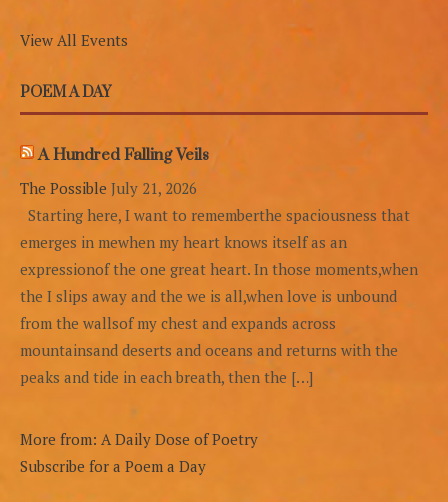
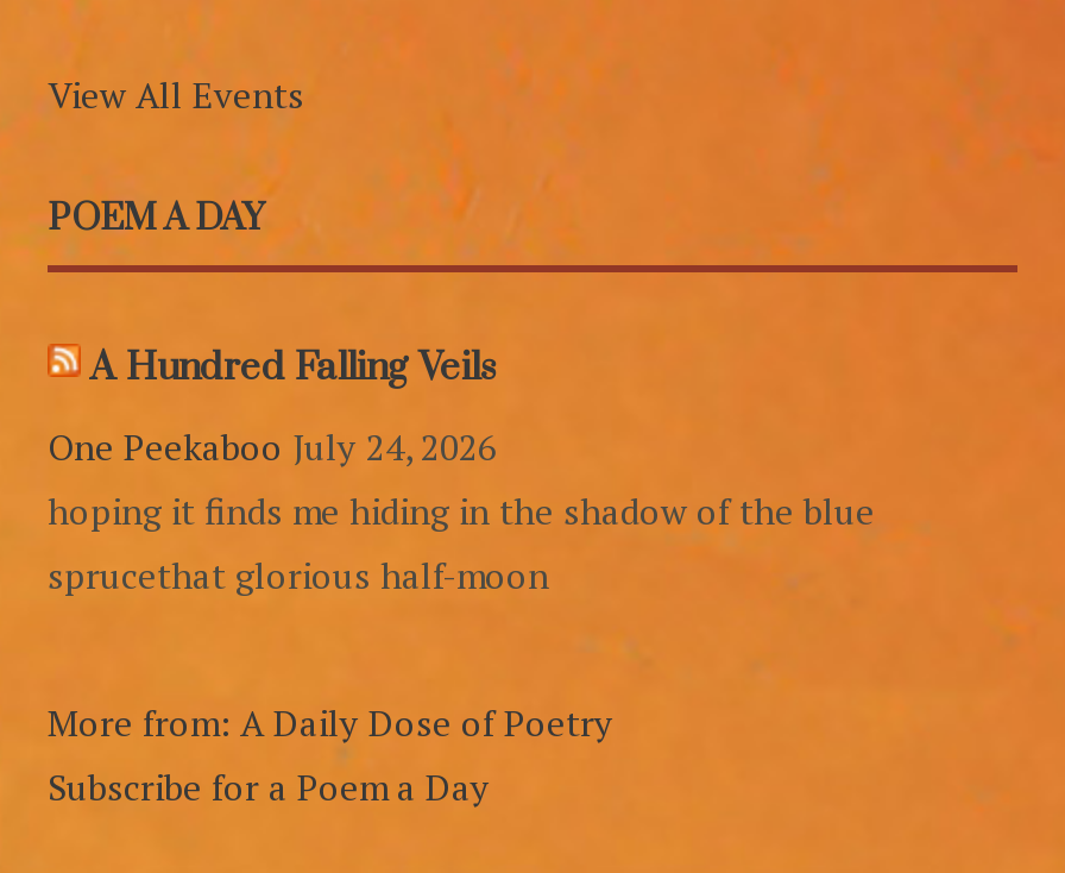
- The Possible July 21, 2026
- Starting here, I want to rememberthe spaciousness that
- emerges in mewhen my heart knows itself as an
- expressionof the one great heart. In those moments,when
- the I slips away and the we is all,when love is unbound
- from the wallsof my chest and expands across
- mountainsand deserts and oceans and returns with the
- peaks and tide in each breath, then the […]
+ One Peekaboo July 24, 2026
+ hoping it finds me hiding in the shadow of the blue
+ sprucethat glorious half-moon
